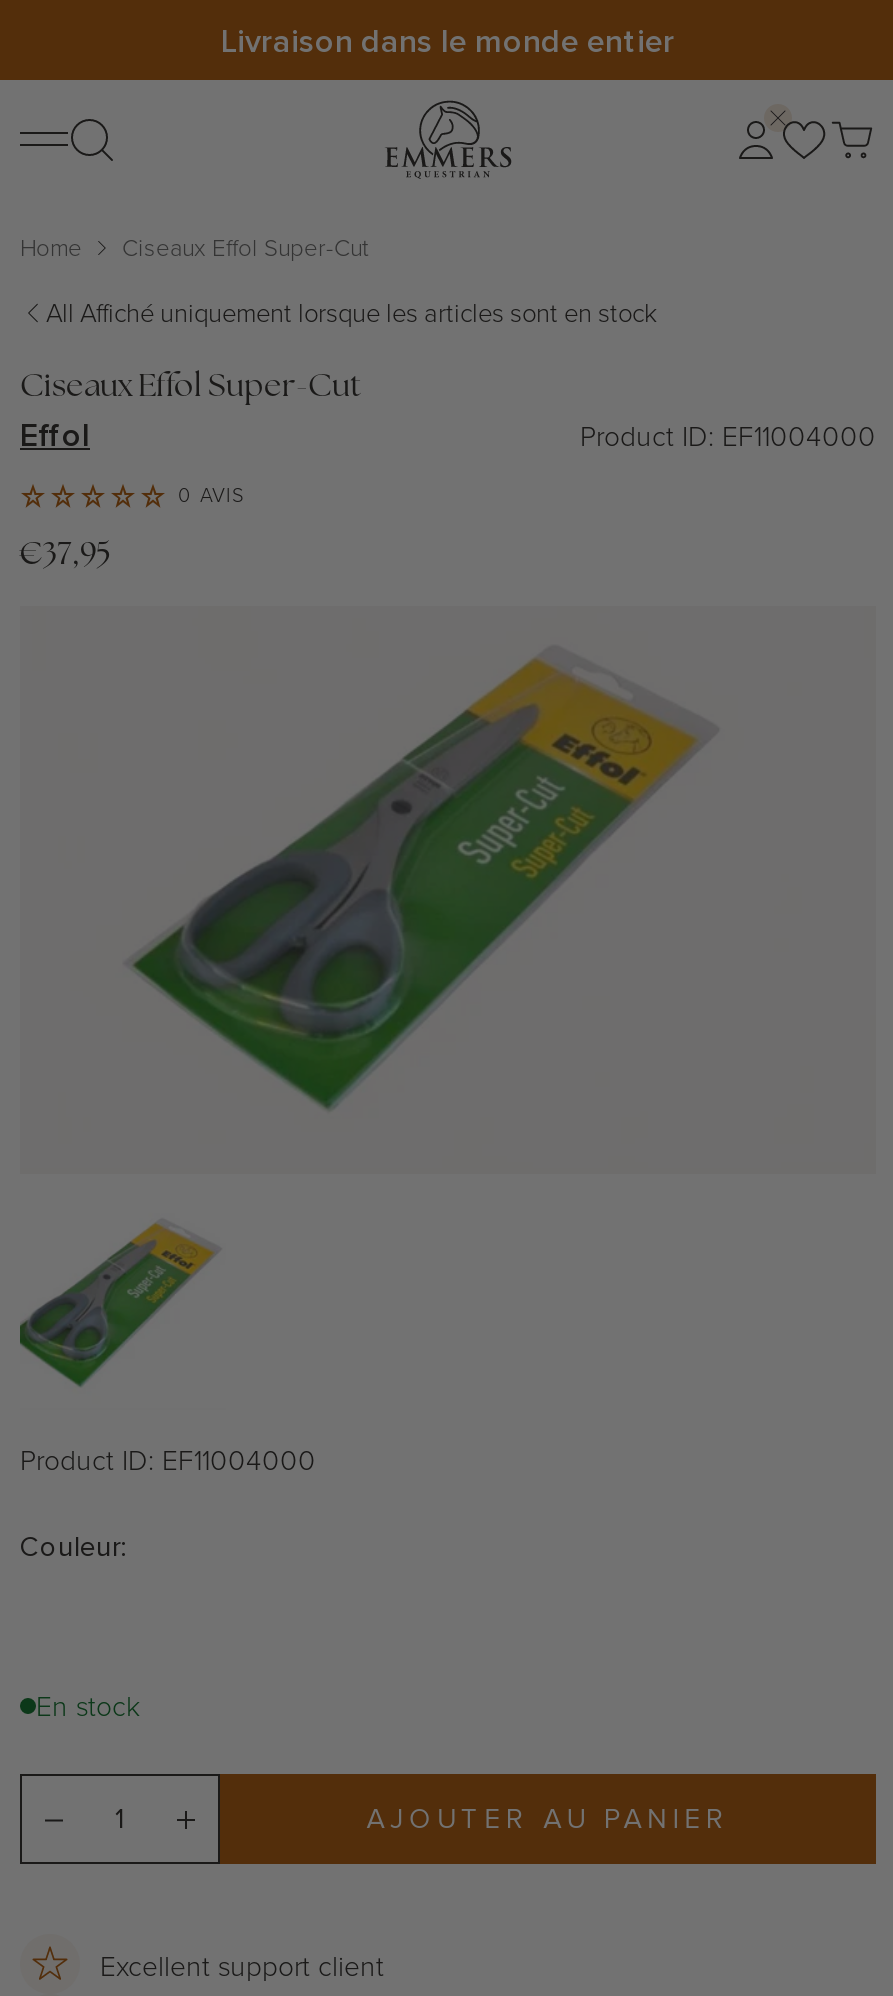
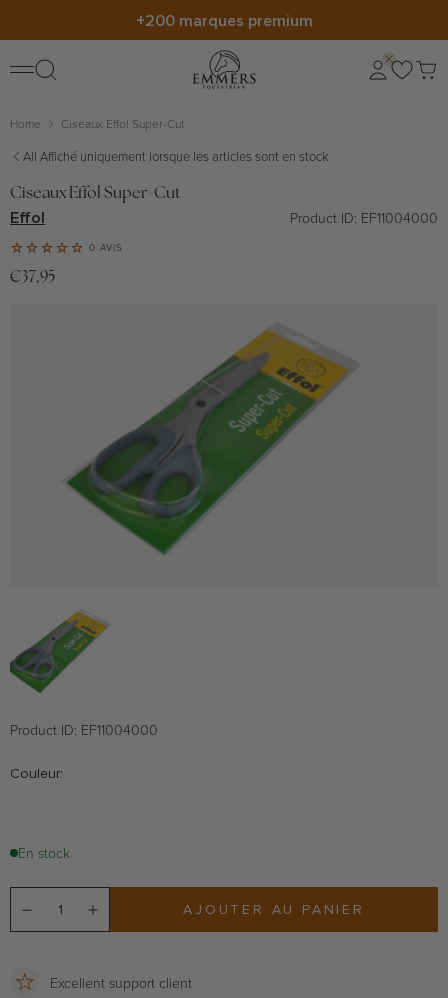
- Livraison dans le monde entier
+ +200 marques premium
